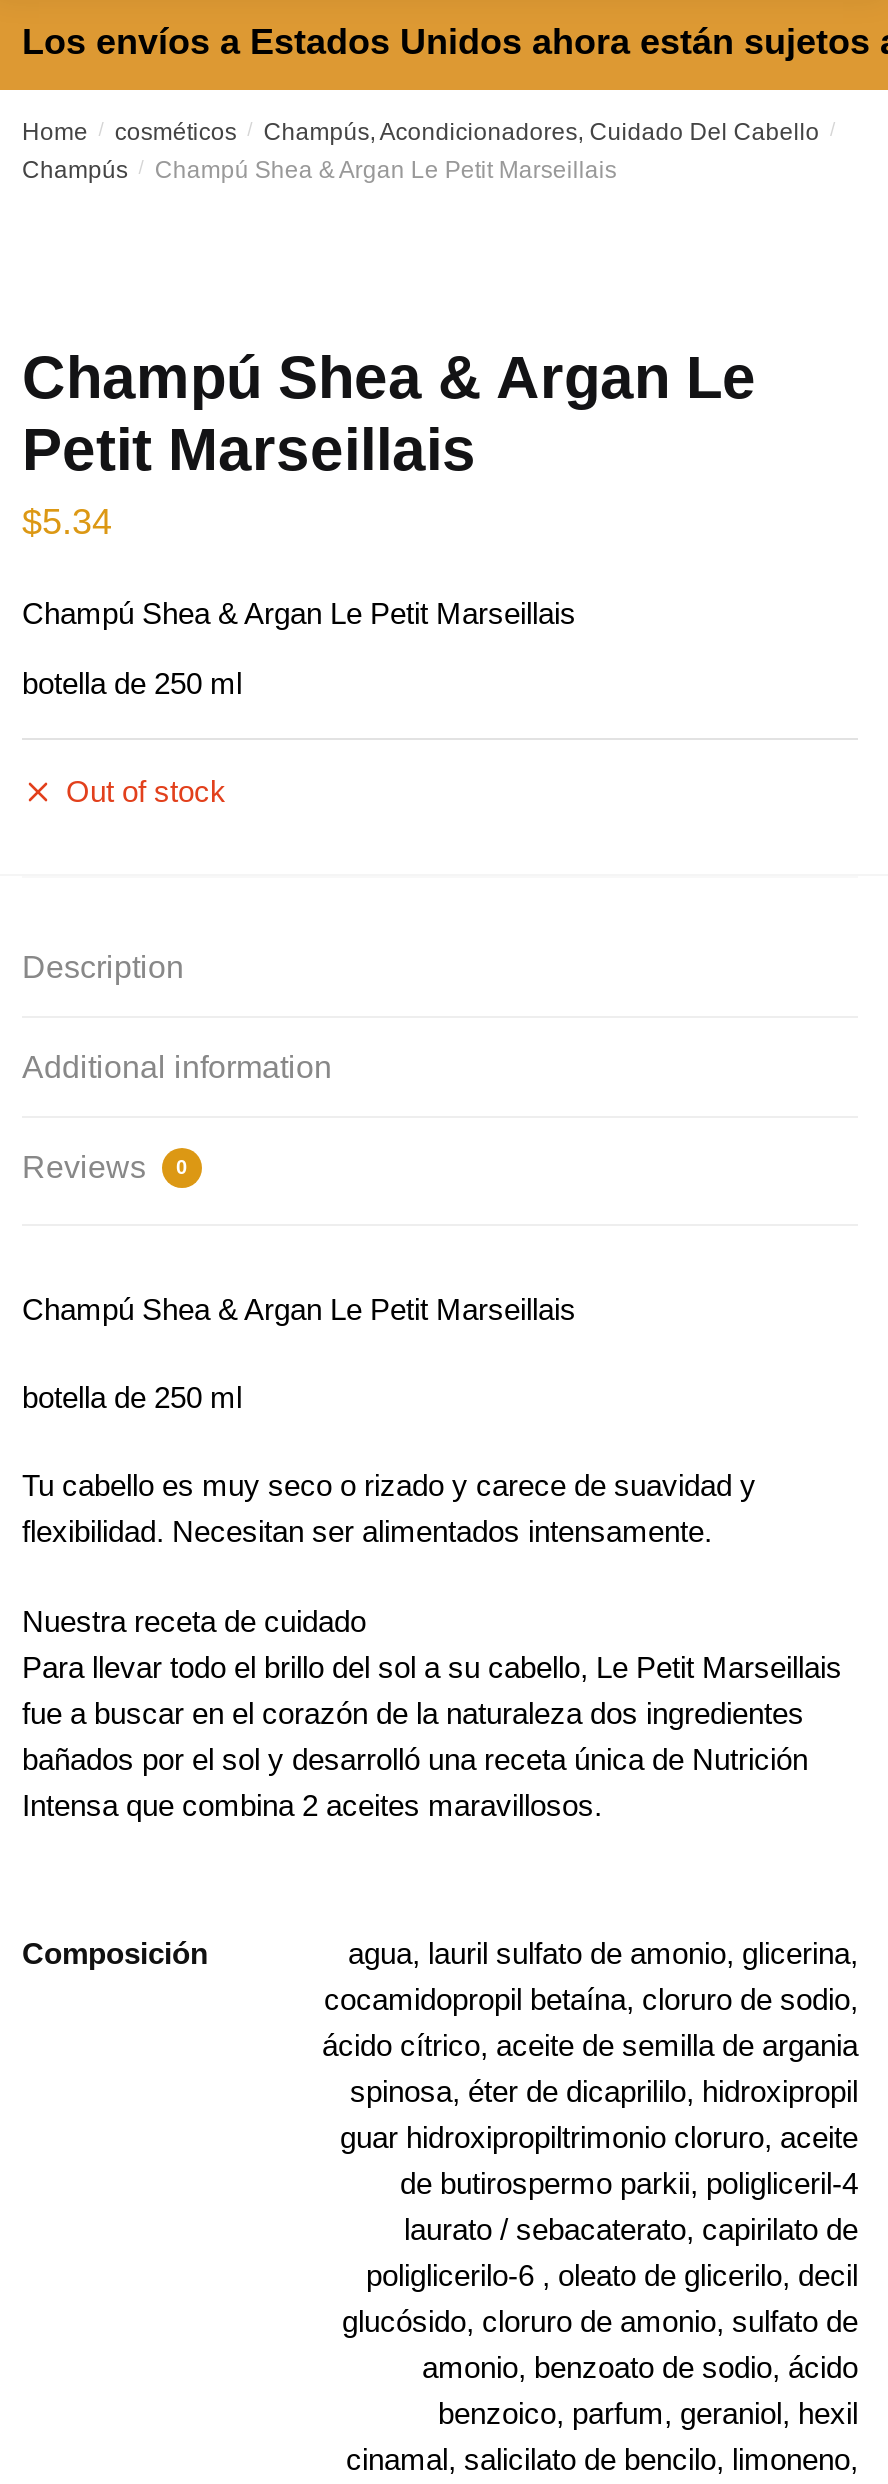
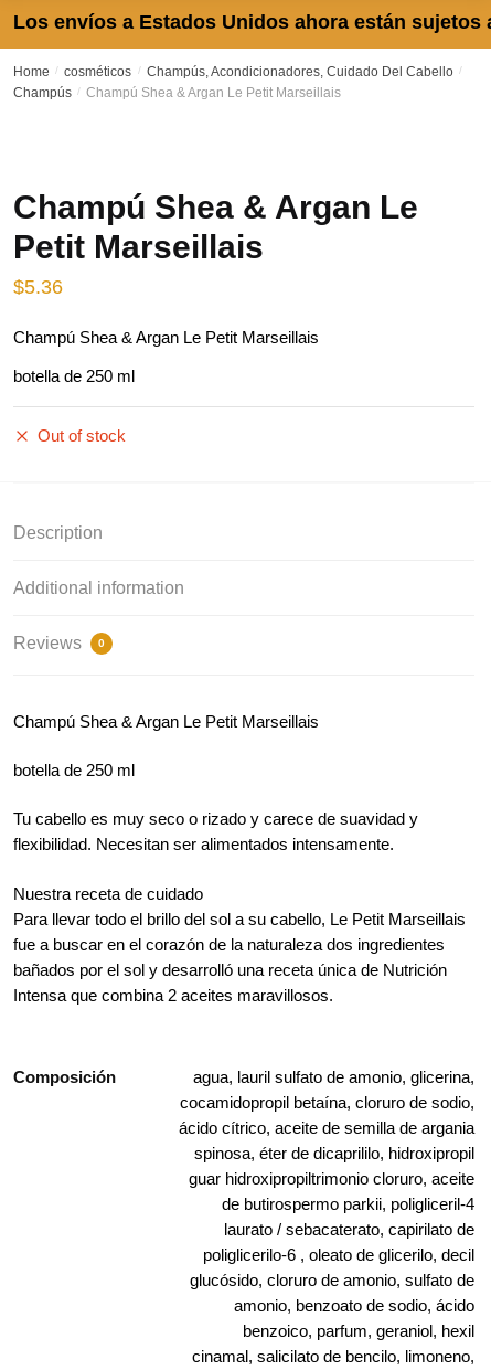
- $5.34
+ $5.36
